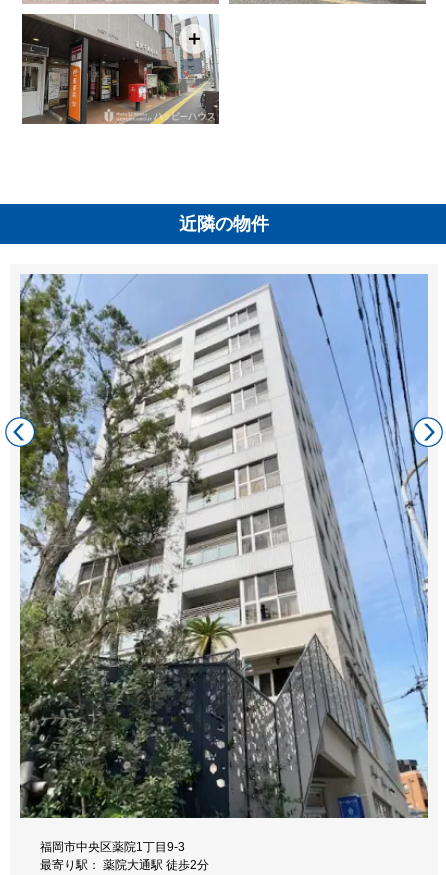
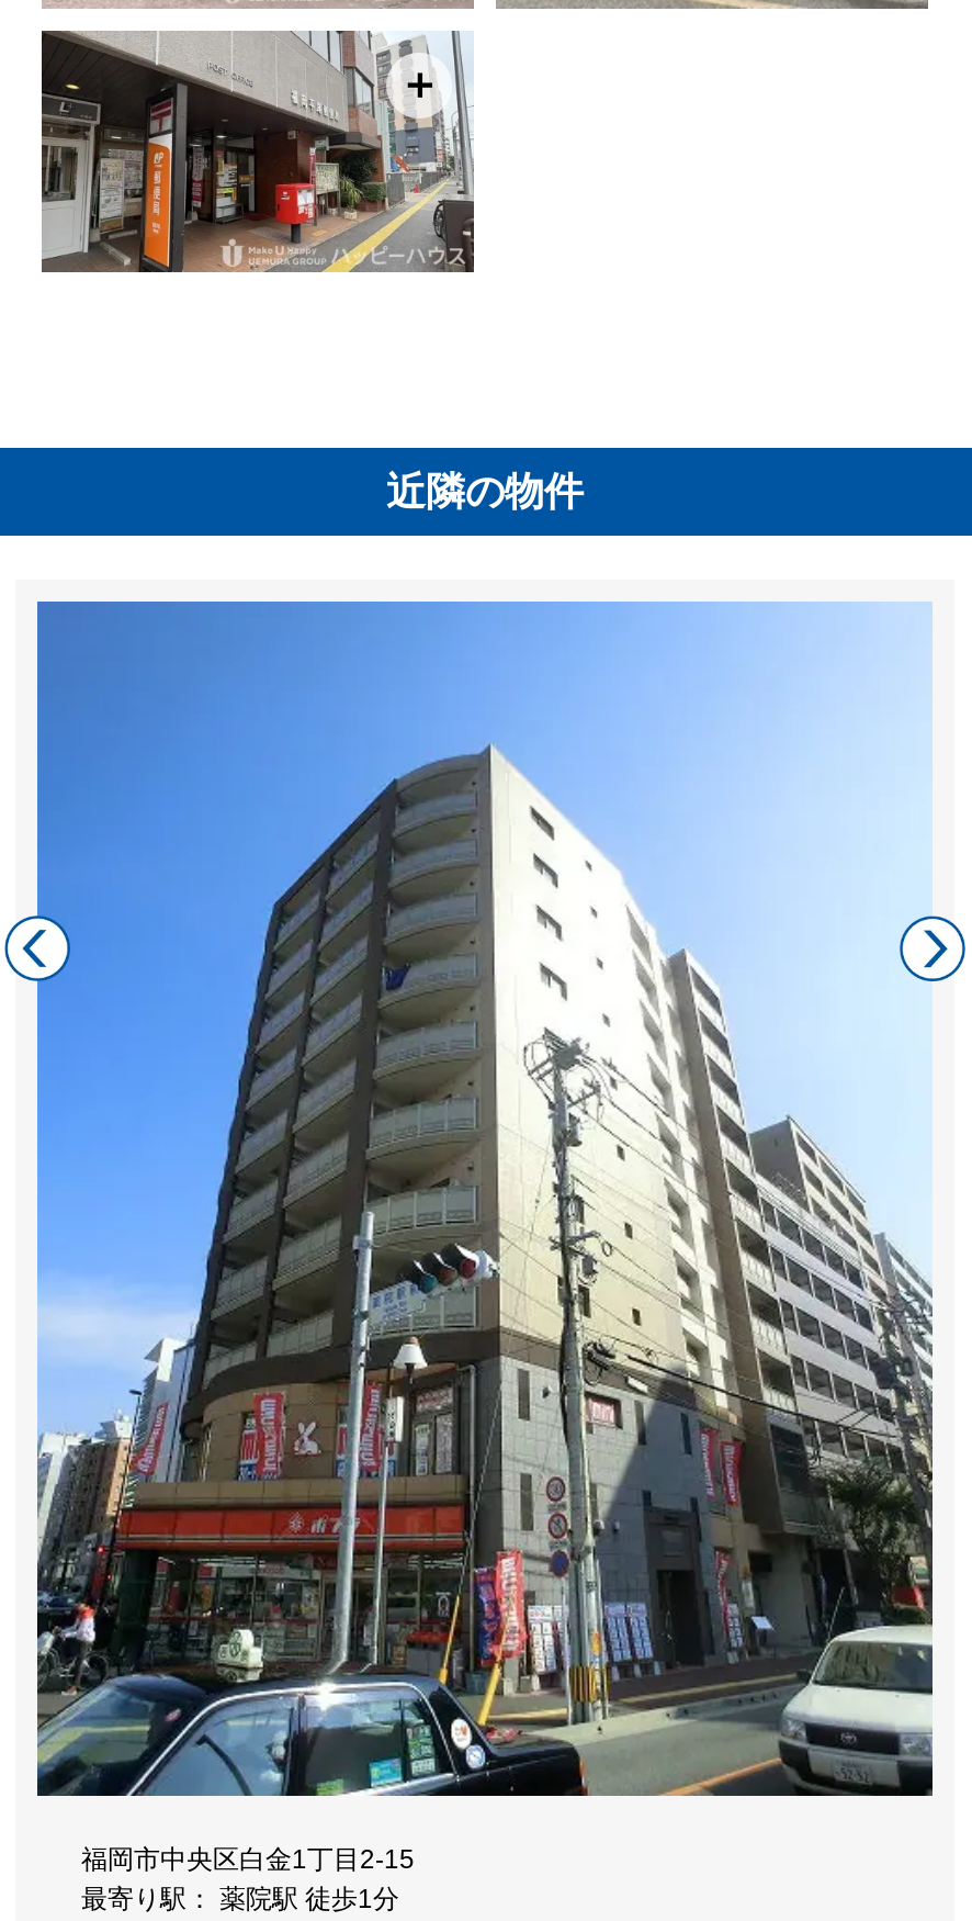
- [image]
+ [image]
